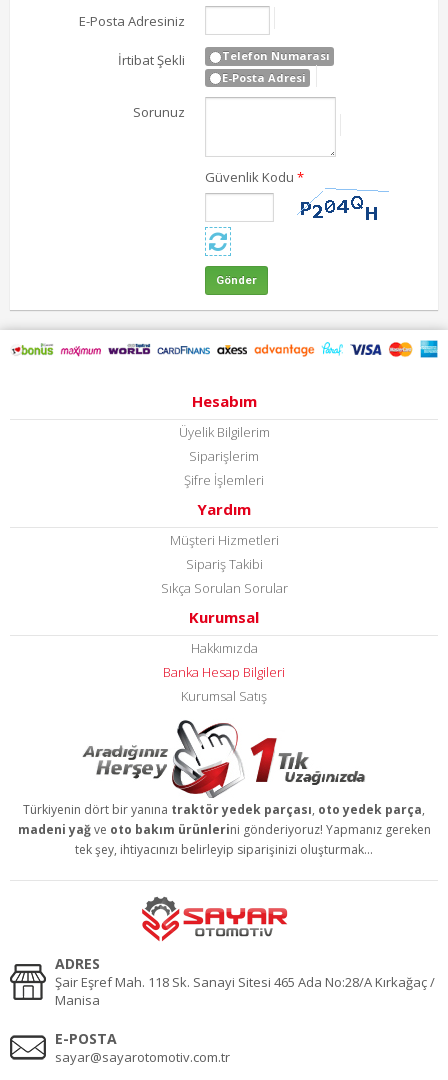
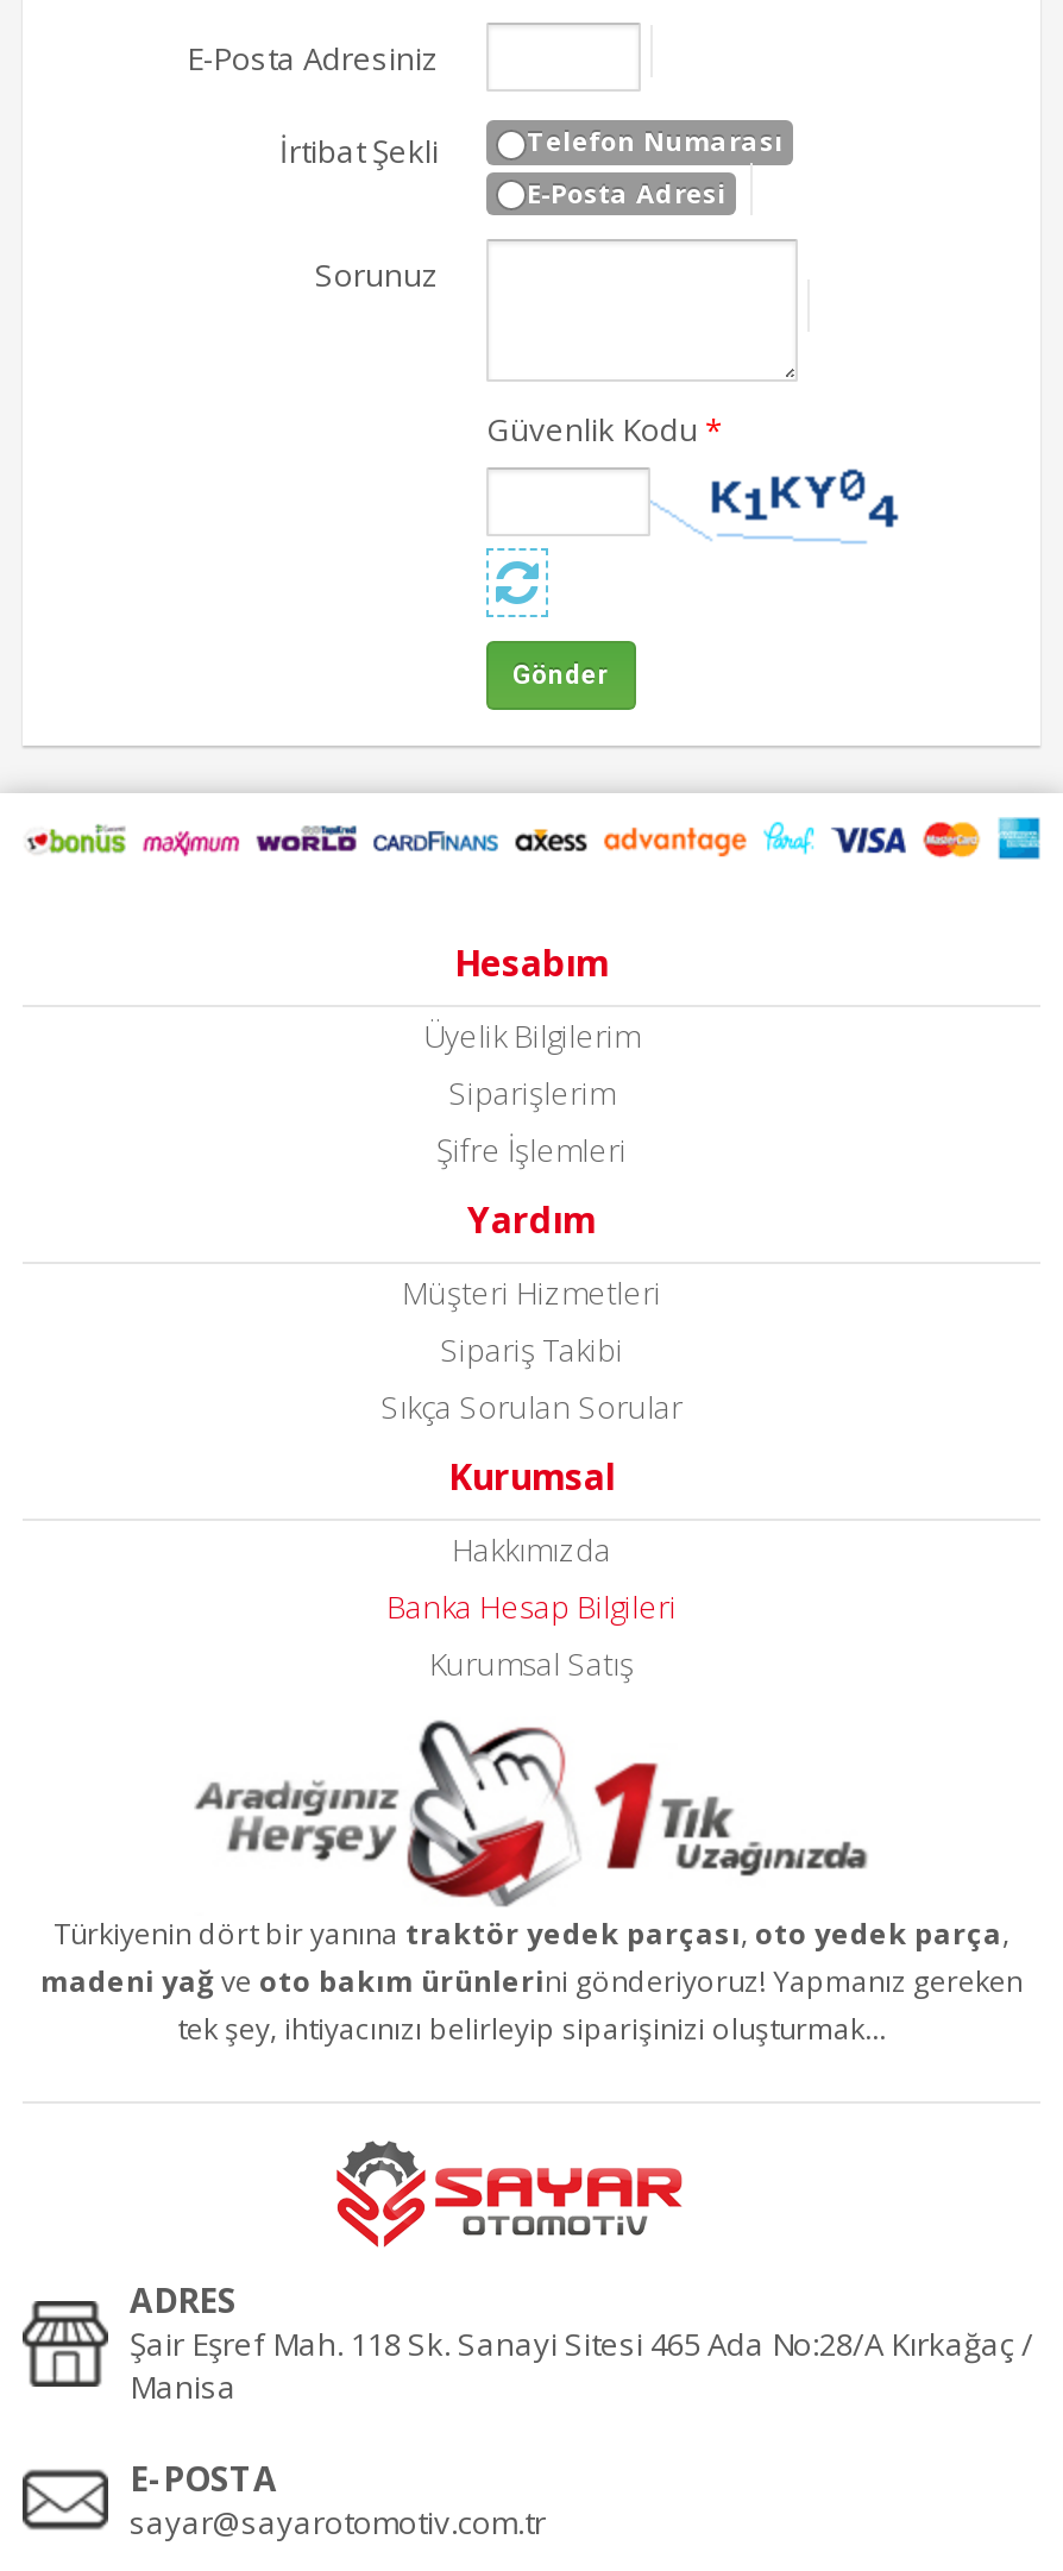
- [image]
+ [image]
